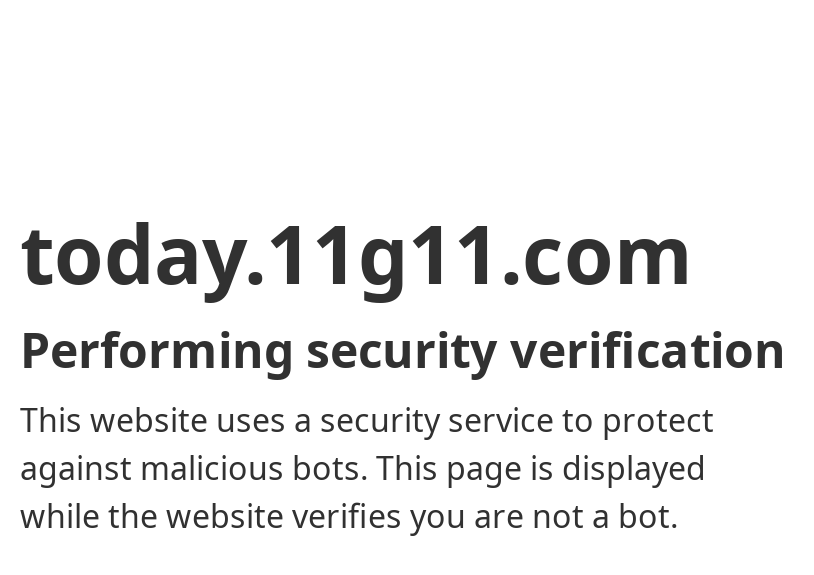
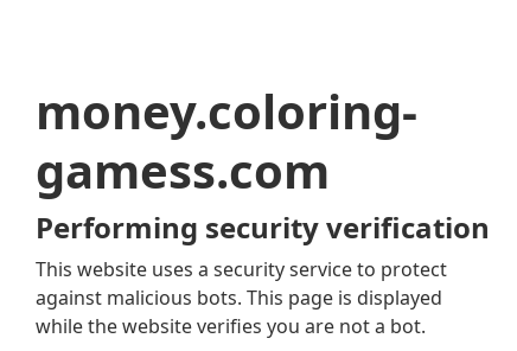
- today.11g11.com
+ money.coloring-
+ gamess.com
